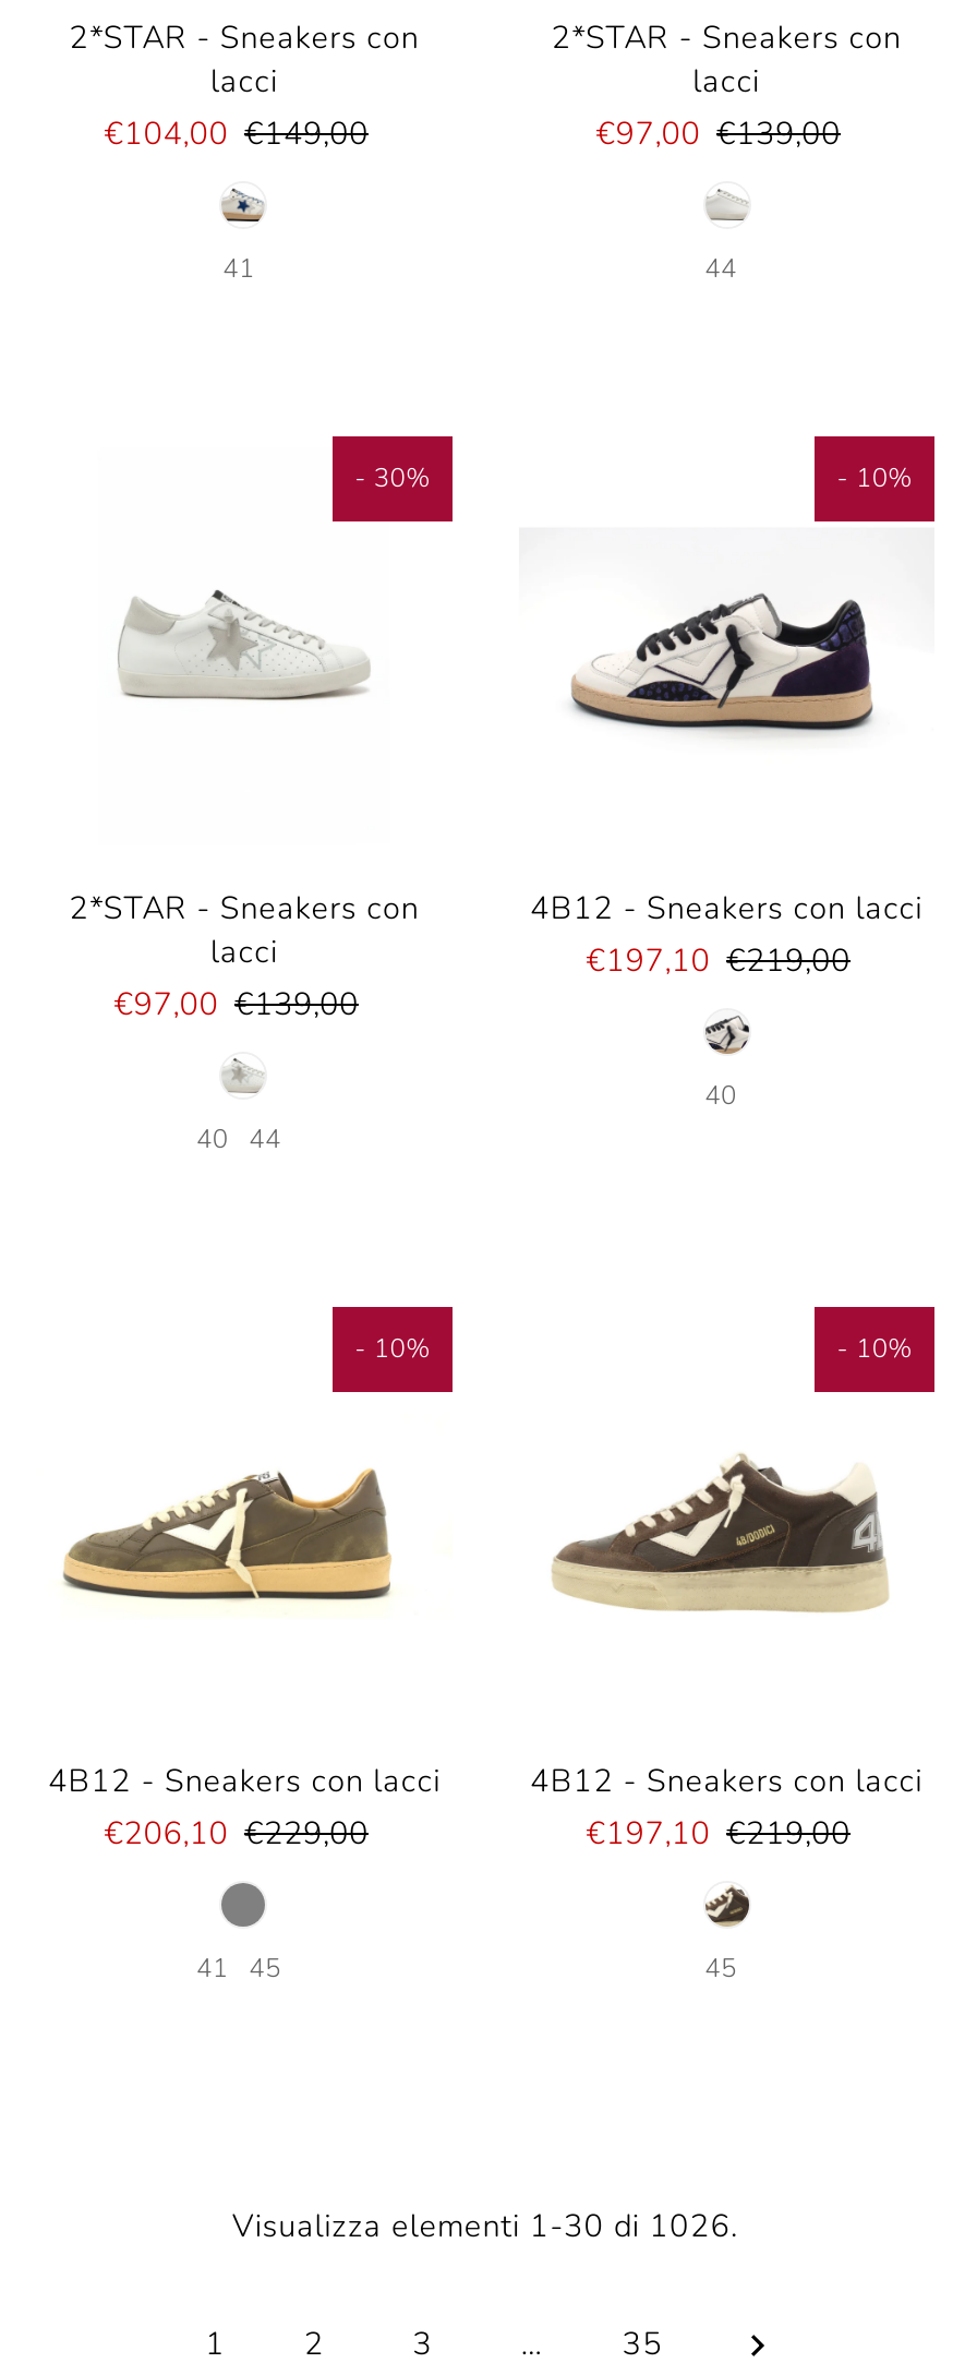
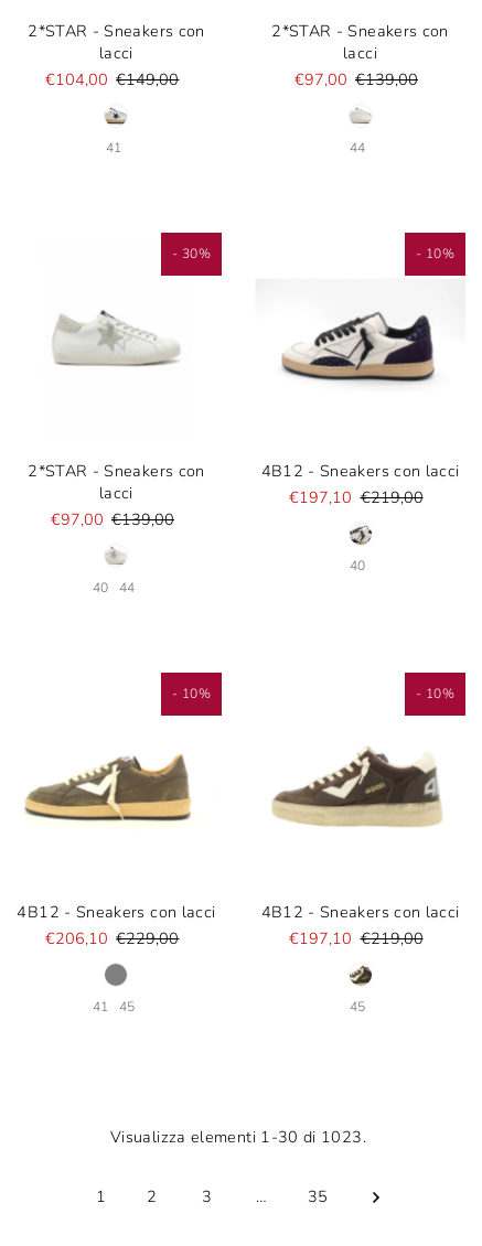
- Visualizza elementi 1-30 di 1026.
+ Visualizza elementi 1-30 di 1023.
